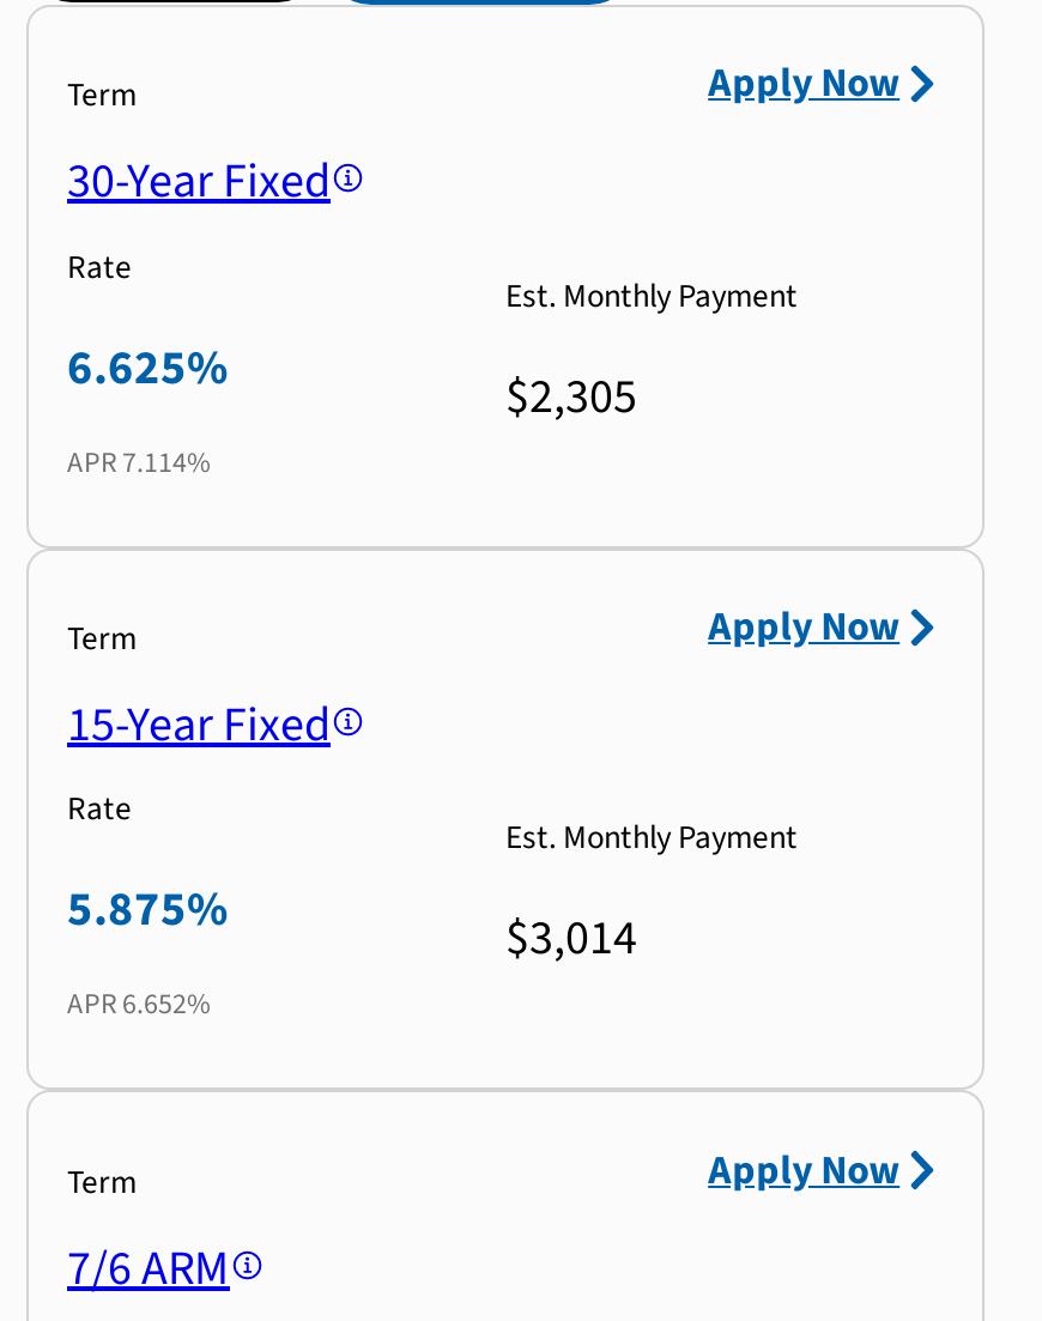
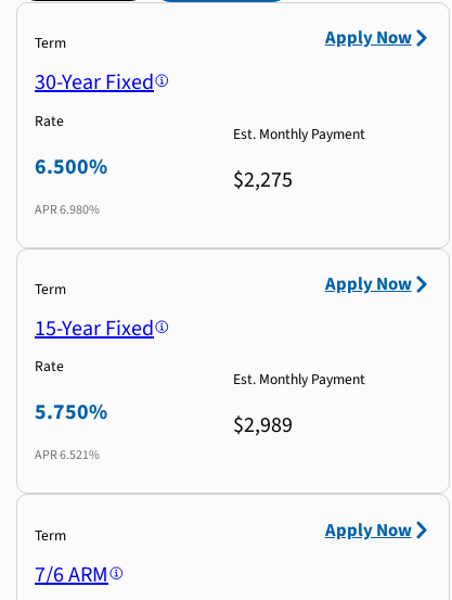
- 6.625%
+ 6.500%

- $2,305
+ $2,275

- APR 7.114%
+ APR 6.980%

- 5.875%
+ 5.750%

- $3,014
+ $2,989

- APR 6.652%
+ APR 6.521%
